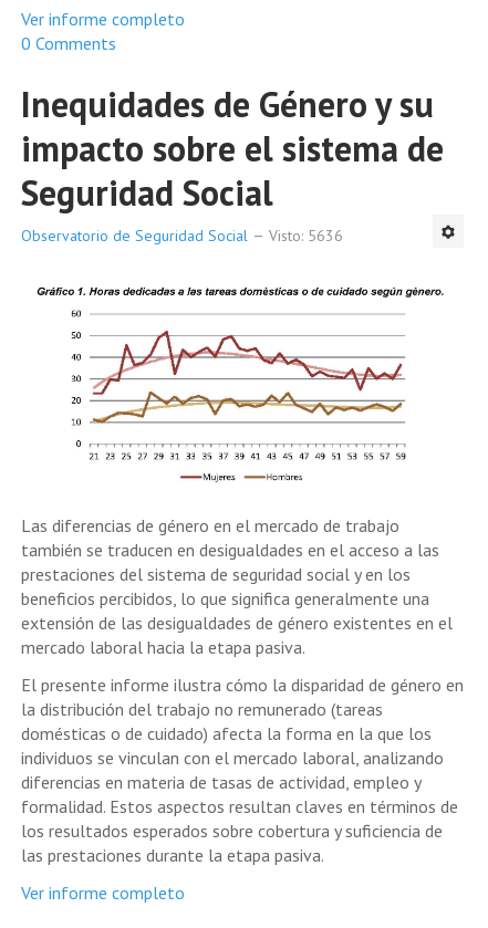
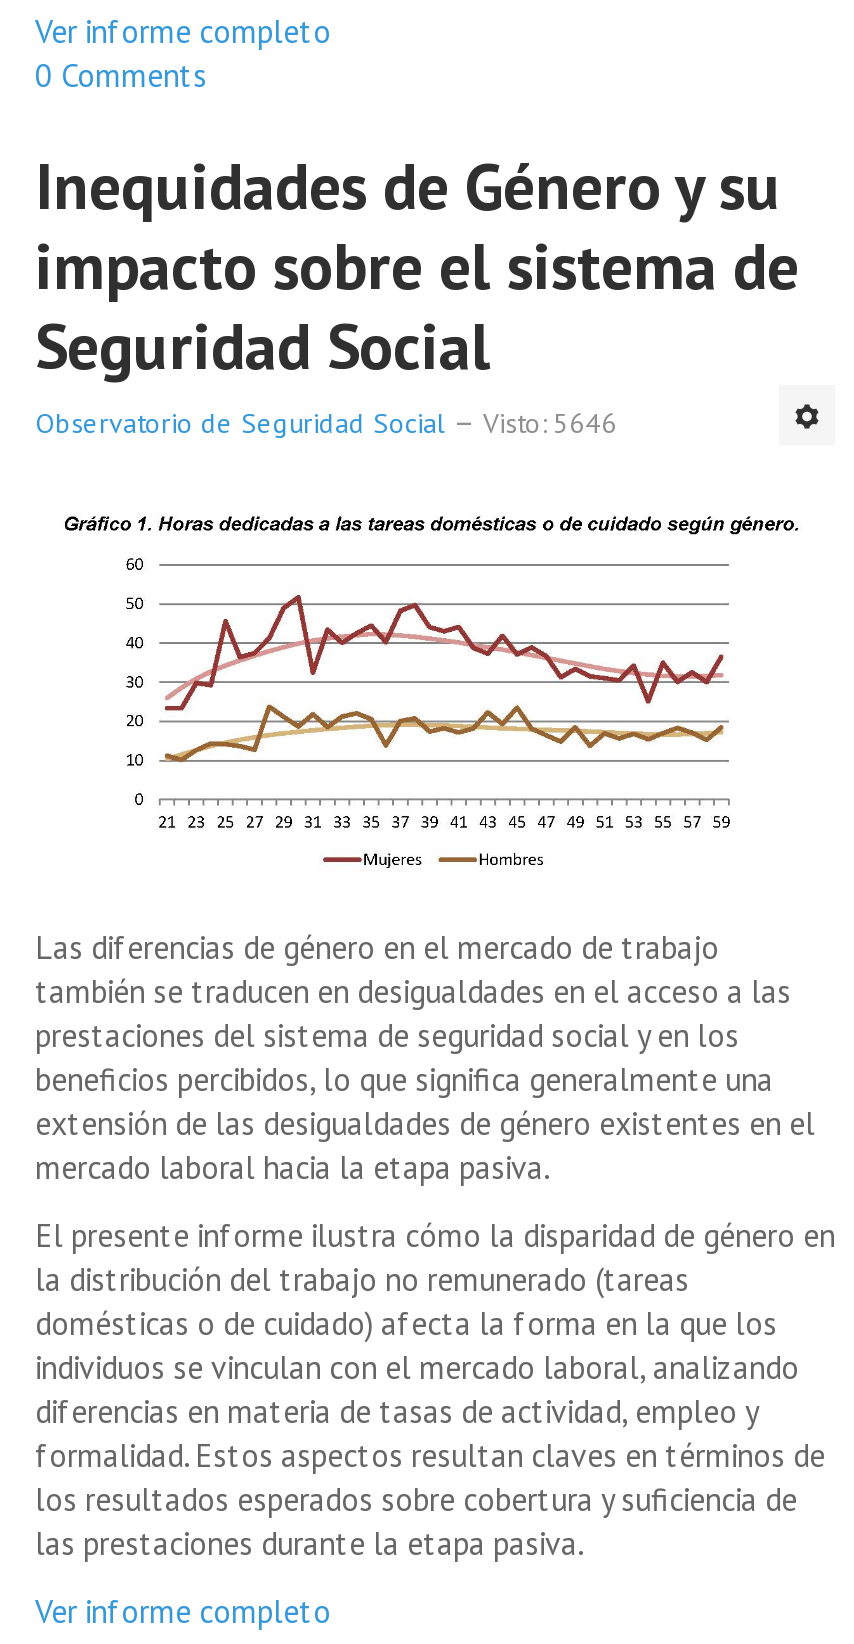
- Observatorio de Seguridad Social Visto: 5636
+ Observatorio de Seguridad Social Visto: 5646
